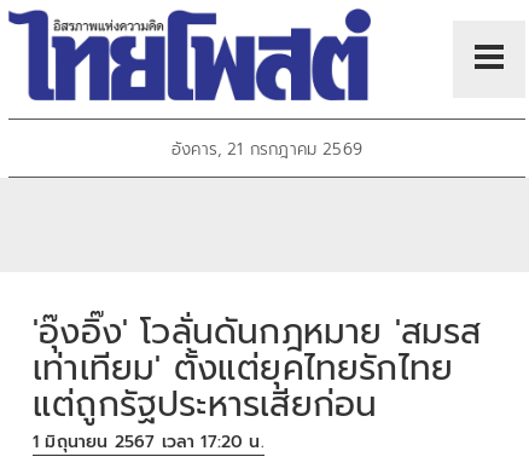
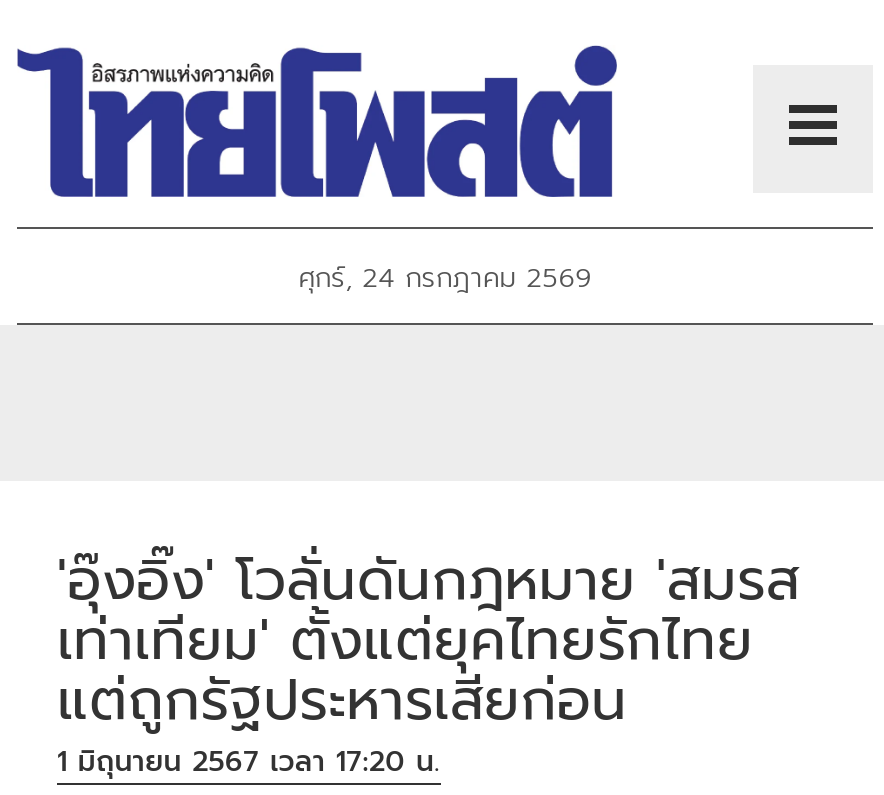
- อังคาร, 21 กรกฎาคม 2569
+ ศุกร์, 24 กรกฎาคม 2569
